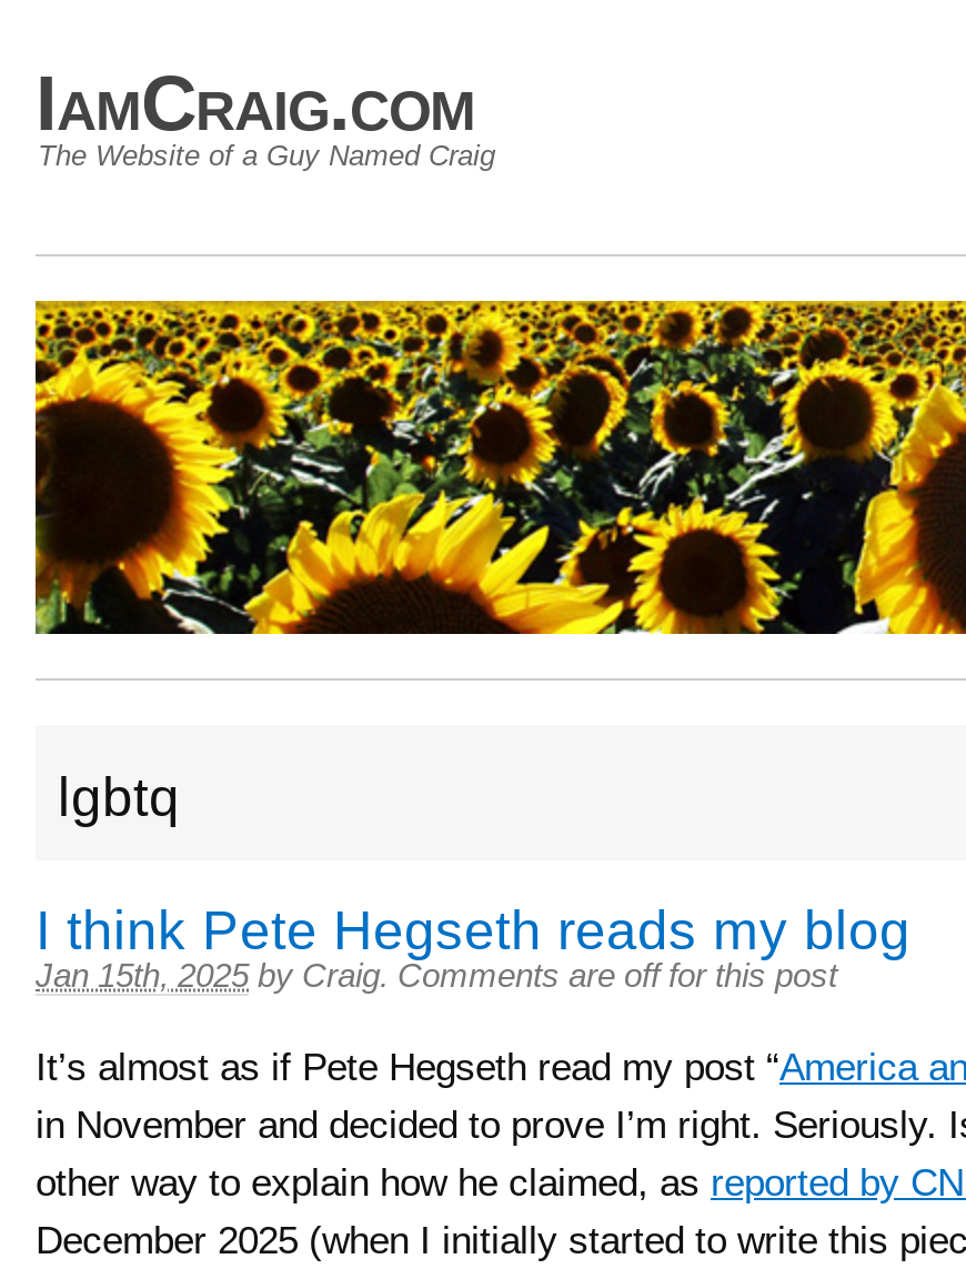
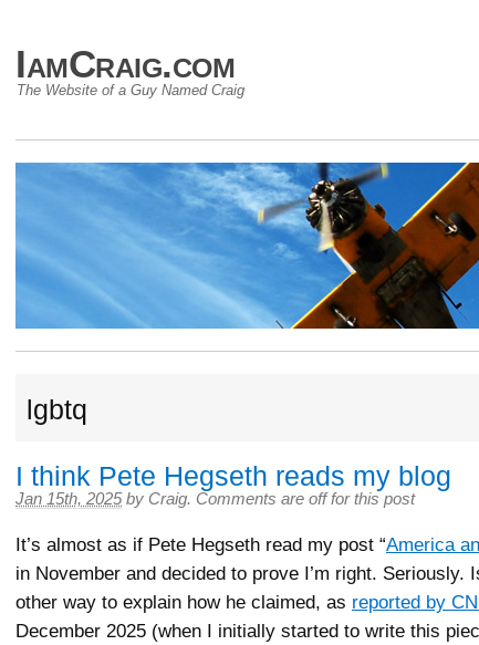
- [image]
+ [image]
